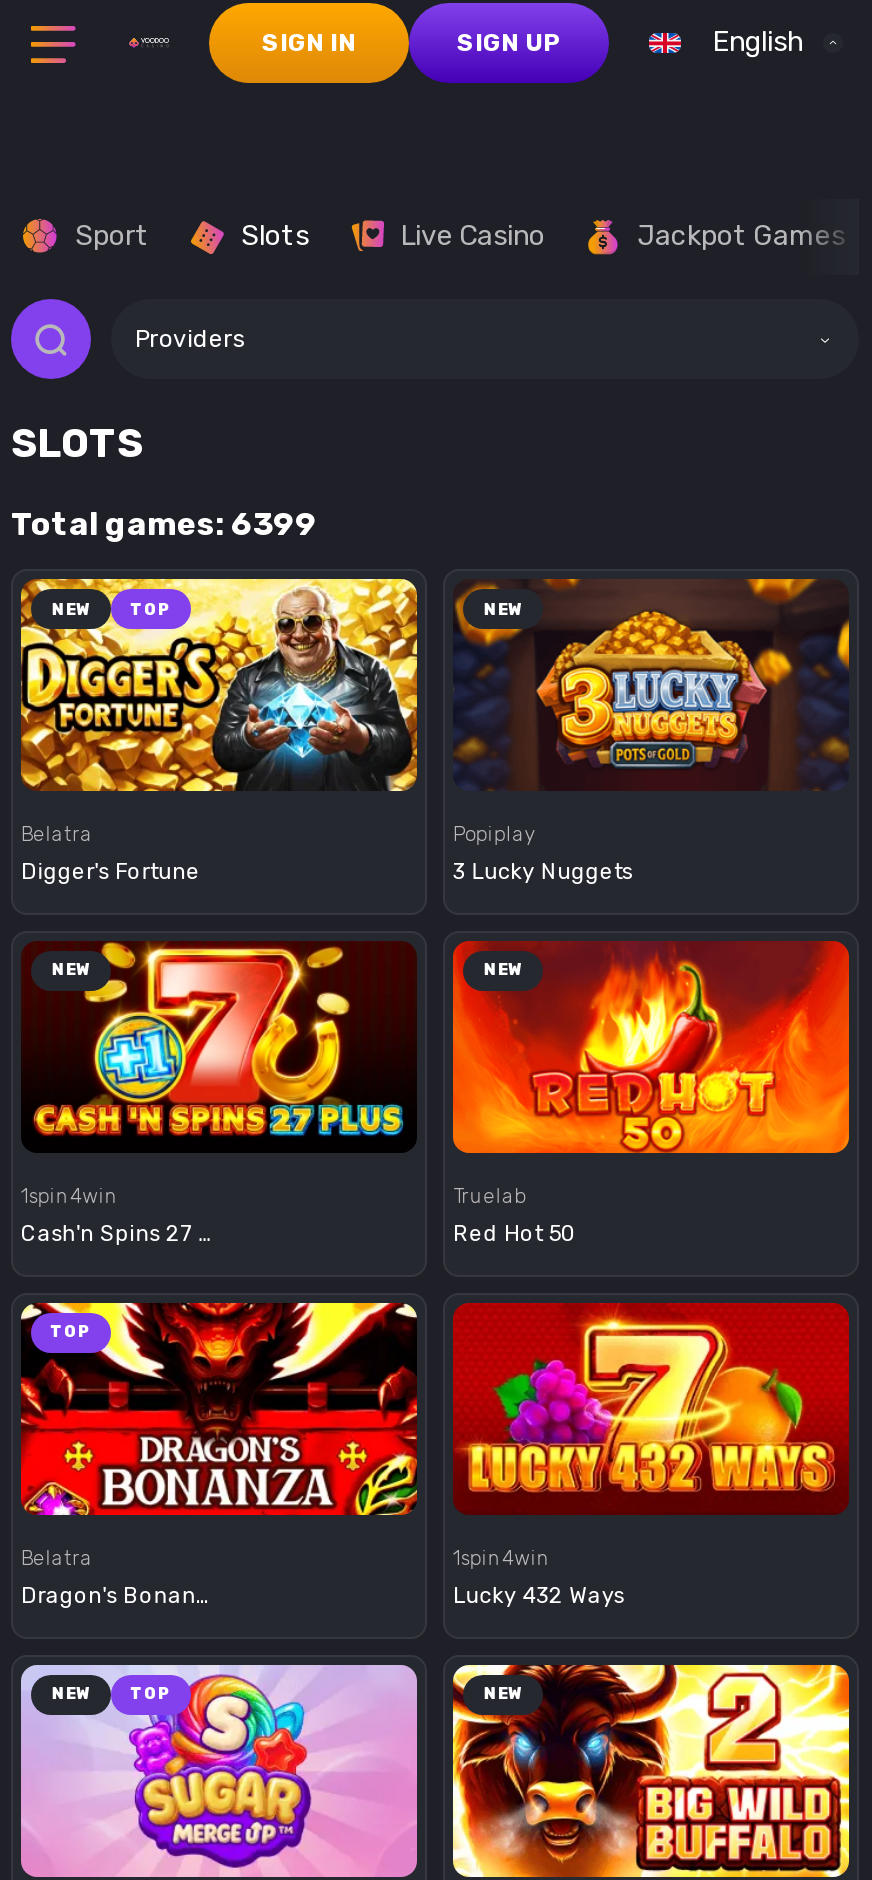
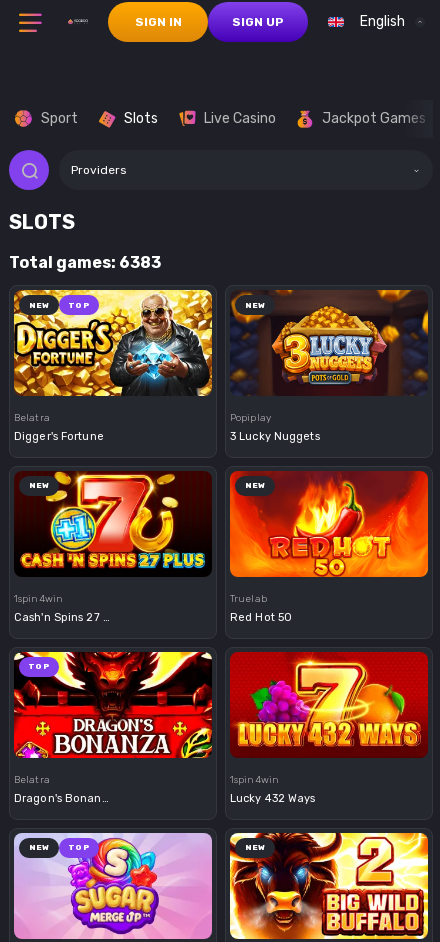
- Total games: 6399
+ Total games: 6383
